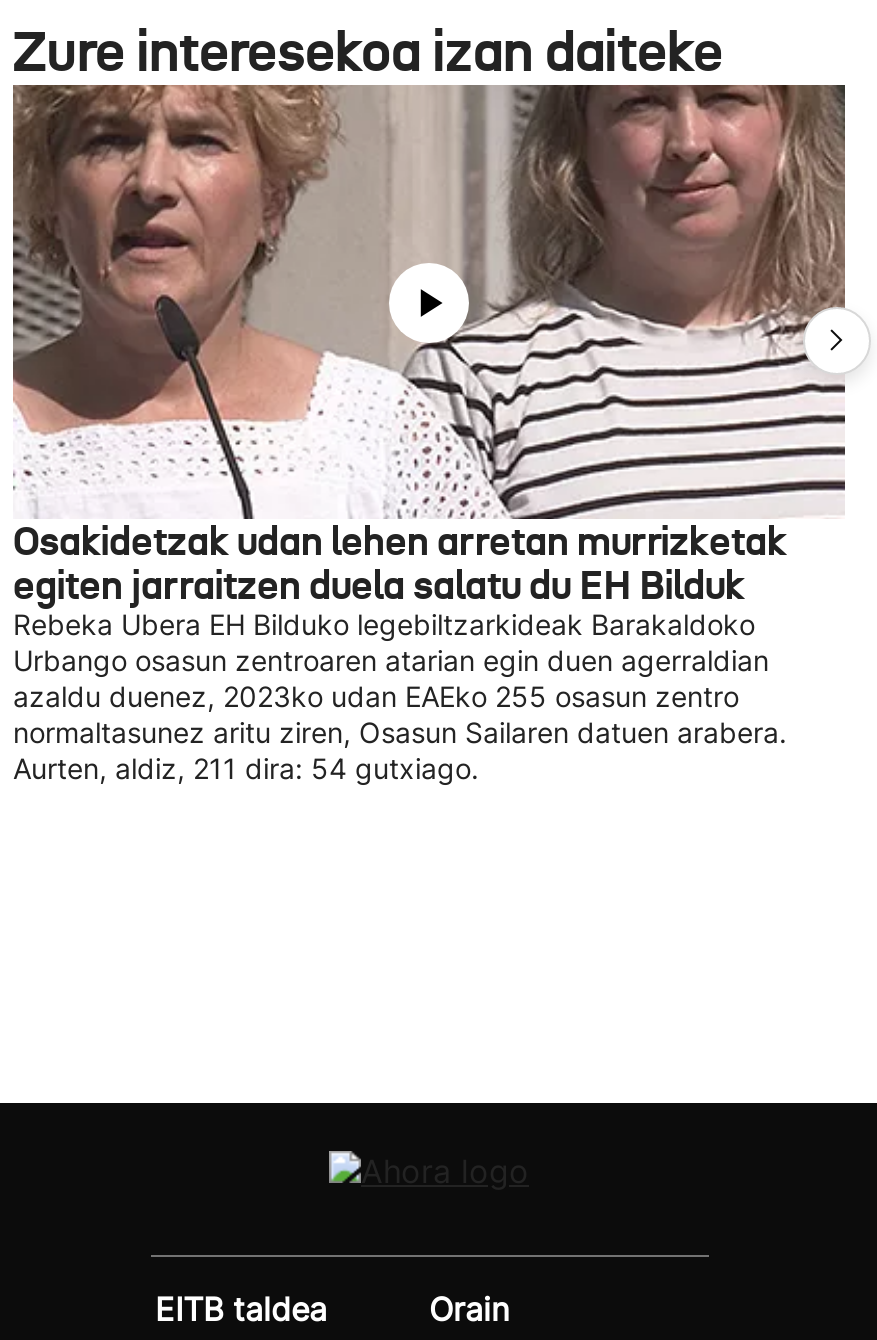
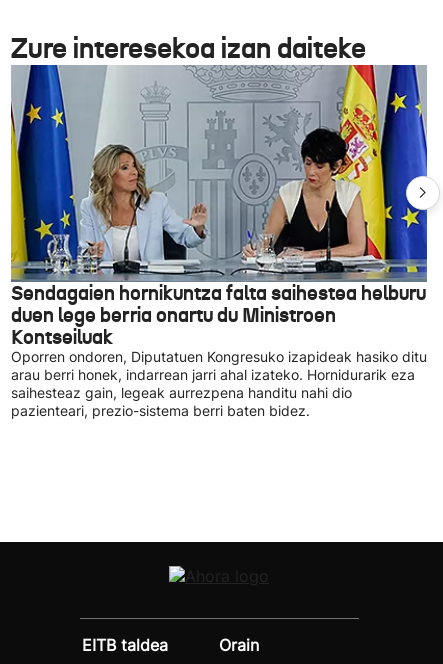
- [image]
- Osakidetzak udan lehen arretan murrizketak
- egiten jarraitzen duela salatu du EH Bilduk
- Rebeka Ubera EH Bilduko legebiltzarkideak Barakaldoko
- Urbango osasun zentroaren atarian egin duen agerraldian
- azaldu duenez, 2023ko udan EAEko 255 osasun zentro
- normaltasunez aritu ziren, Osasun Sailaren datuen arabera.
- Aurten, aldiz, 211 dira: 54 gutxiago.
+ [image]
+ Sendagaien hornikuntza falta saihestea helburu
+ duen lege berria onartu du Ministroen
+ Kontseiluak
+ Oporren ondoren, Diputatuen Kongresuko izapideak hasiko ditu
+ arau berri honek, indarrean jarri ahal izateko. Hornidurarik eza
+ saihesteaz gain, legeak aurrezpena handitu nahi dio
+ pazienteari, prezio-sistema berri baten bidez.
